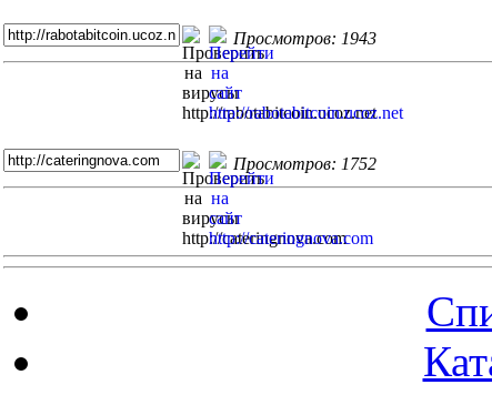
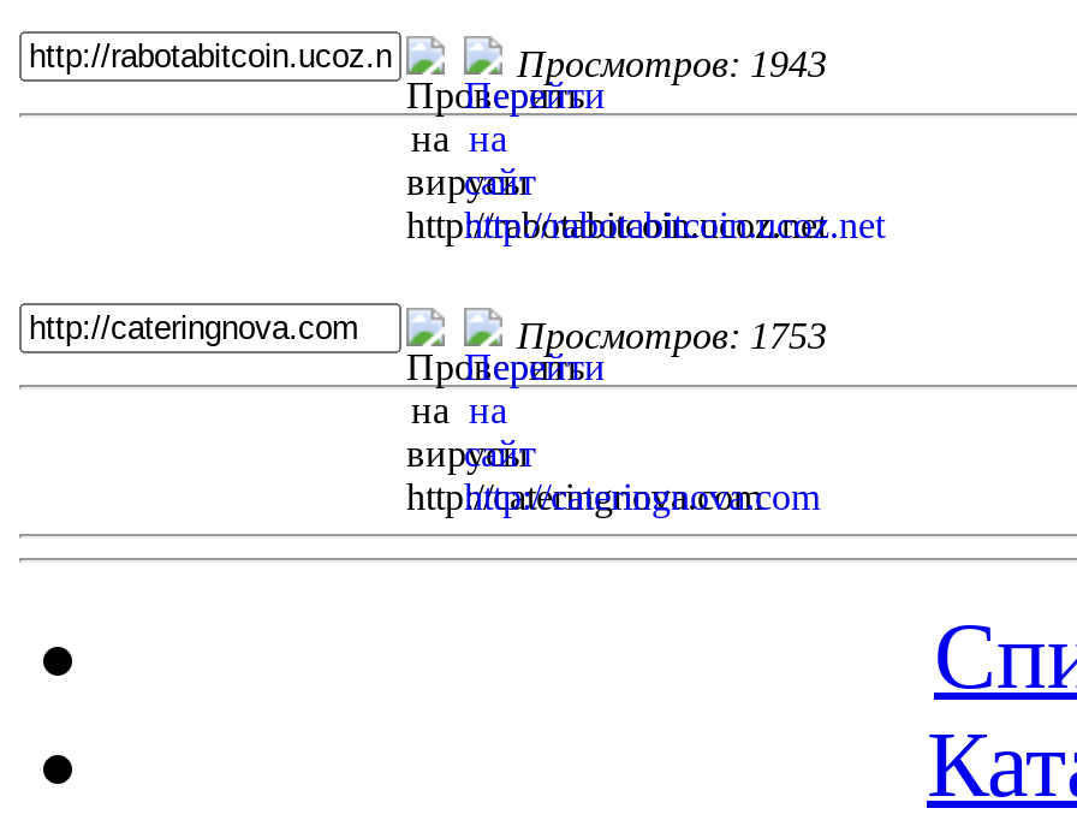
- Просмотров: 1752
+ Просмотров: 1753
